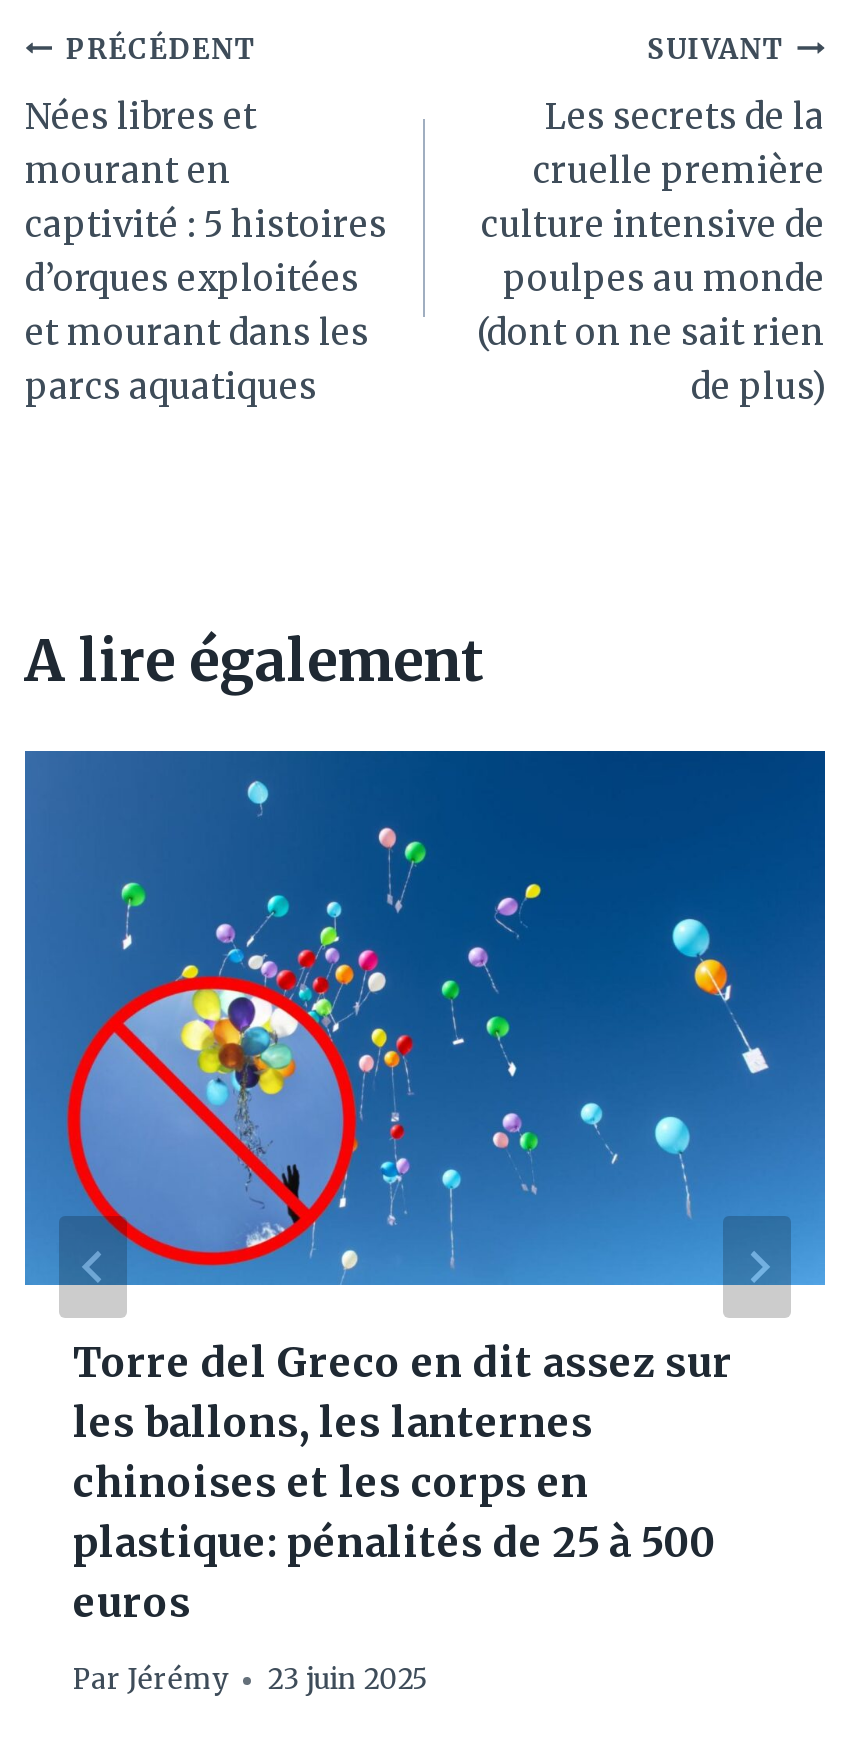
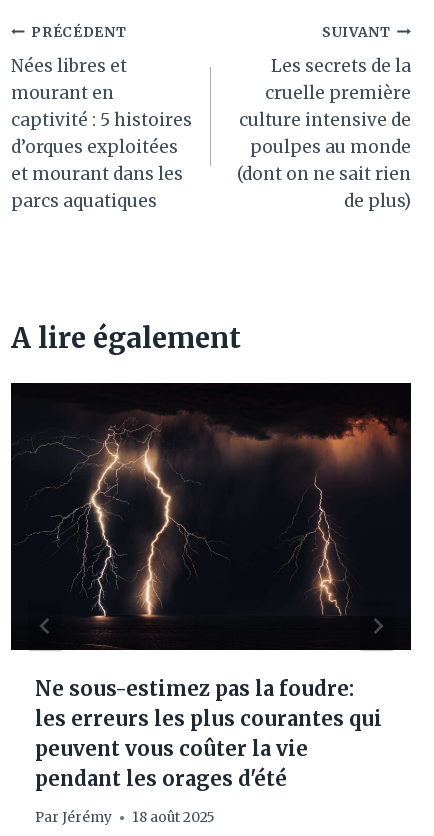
- [image]
- Torre del Greco en dit assez sur
- les ballons, les lanternes
- chinoises et les corps en
- plastique: pénalités de 25 à 500
- euros
+ [image]
+ Ne sous-estimez pas la foudre:
+ les erreurs les plus courantes qui
+ peuvent vous coûter la vie
+ pendant les orages d'été

- Par Jérémy 23 juin 2025
+ Par Jérémy 18 août 2025
